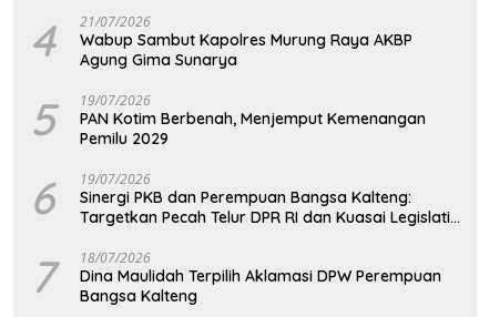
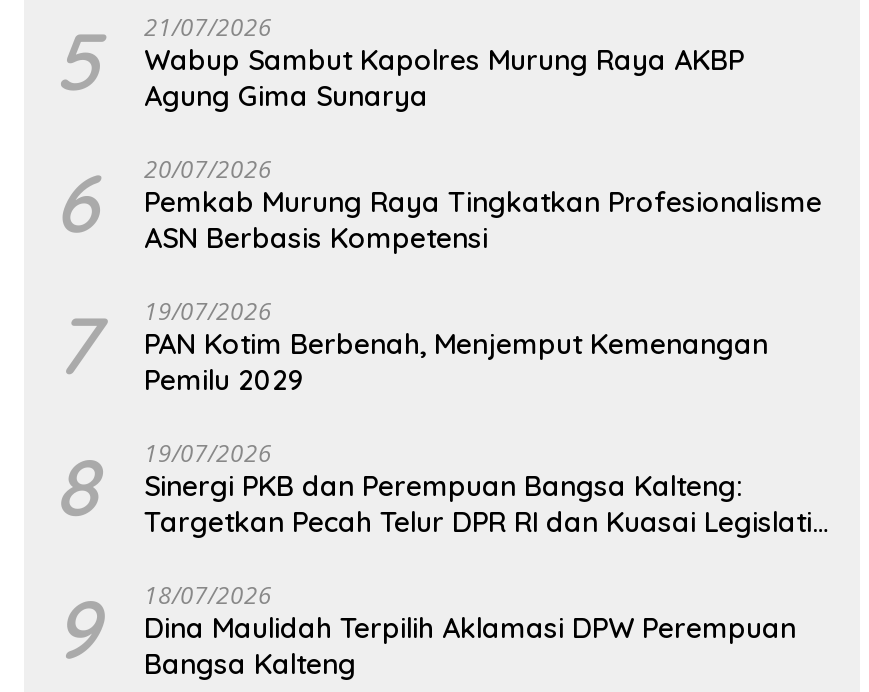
- 4 21/07/2026 Wabup Sambut Kapolres Murung Raya AKBP Agung Gima Sunarya
+ 5 21/07/2026 Wabup Sambut Kapolres Murung Raya AKBP Agung Gima Sunarya

- 5
+ 6
+ 20/07/2026
+ Pemkab Murung Raya Tingkatkan Profesionalisme
+ ASN Berbasis Kompetensi
+ 7

- 6
+ 8

- 7 18/07/2026 Dina Maulidah Terpilih Aklamasi DPW Perempuan Bangsa Kalteng
+ 9 18/07/2026 Dina Maulidah Terpilih Aklamasi DPW Perempuan Bangsa Kalteng
